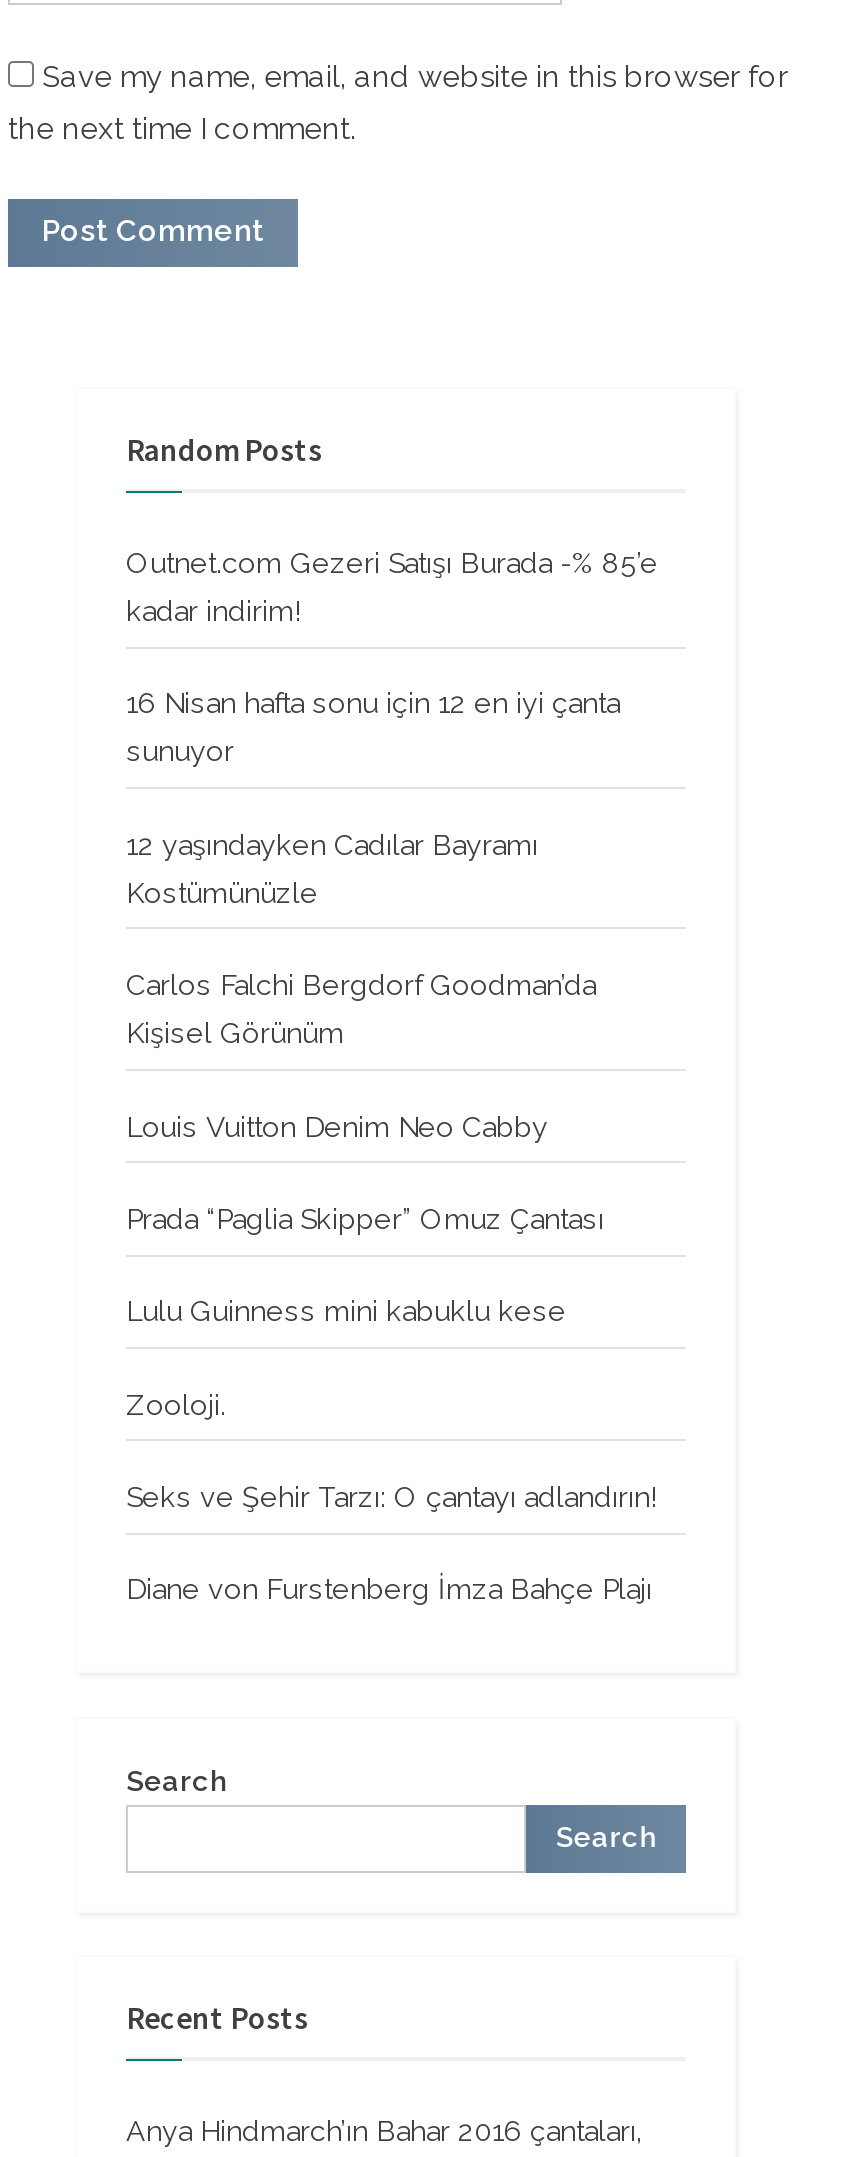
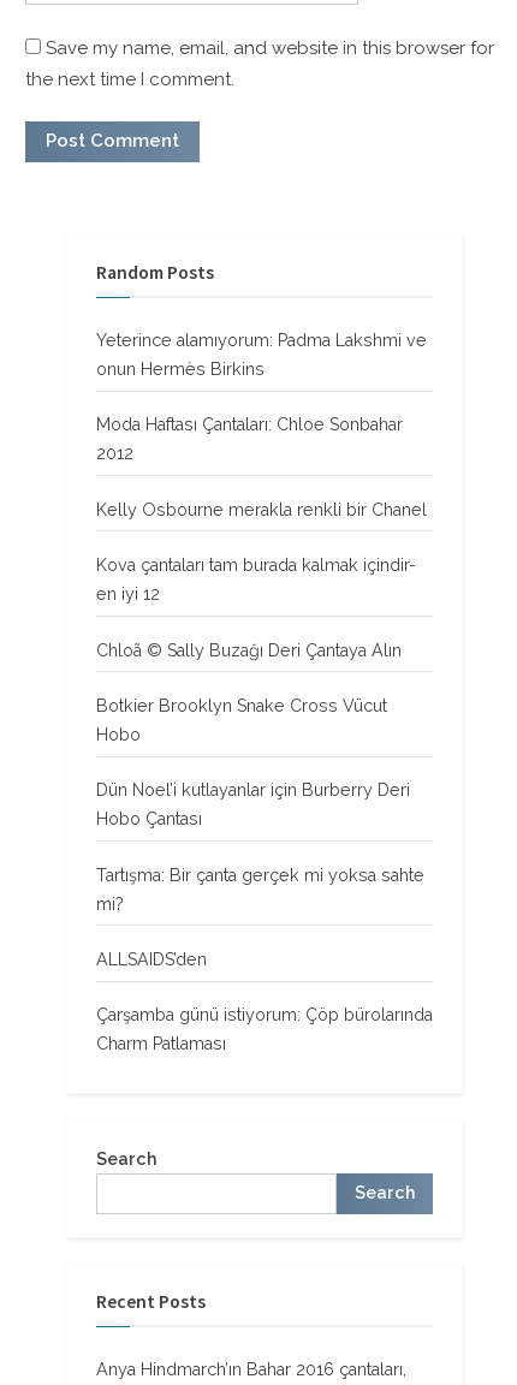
- Outnet.com Gezeri Satışı Burada -% 85’e
- kadar indirim!
- 16 Nisan hafta sonu için 12 en iyi çanta
- sunuyor
- 12 yaşındayken Cadılar Bayramı
- Kostümünüzle
- Carlos Falchi Bergdorf Goodman’da
- Kişisel Görünüm
- Louis Vuitton Denim Neo Cabby
- Prada “Paglia Skipper” Omuz Çantası
- Lulu Guinness mini kabuklu kese
- Zooloji.
- Seks ve Şehir Tarzı: O çantayı adlandırın!
- Diane von Furstenberg İmza Bahçe Plajı
+ Yeterince alamıyorum: Padma Lakshmi ve
+ onun Hermès Birkins
+ Moda Haftası Çantaları: Chloe Sonbahar
+ 2012
+ Kelly Osbourne merakla renkli bir Chanel
+ Kova çantaları tam burada kalmak içindir-
+ en iyi 12
+ Chloã © Sally Buzağı Deri Çantaya Alın
+ Botkier Brooklyn Snake Cross Vücut
+ Hobo
+ Dün Noel’i kutlayanlar için Burberry Deri
+ Hobo Çantası
+ Tartışma: Bir çanta gerçek mi yoksa sahte
+ mi?
+ ALLSAIDS’den
+ Çarşamba günü istiyorum: Çöp bürolarında
+ Charm Patlaması
